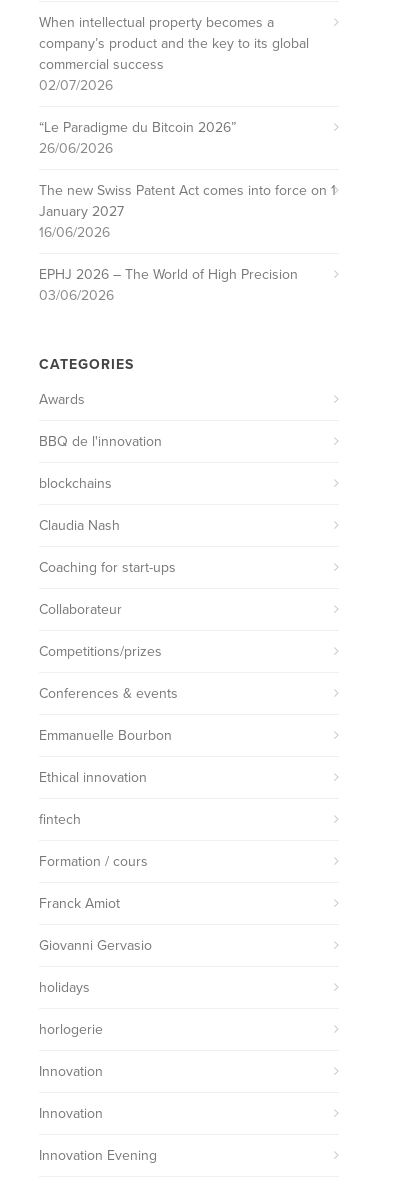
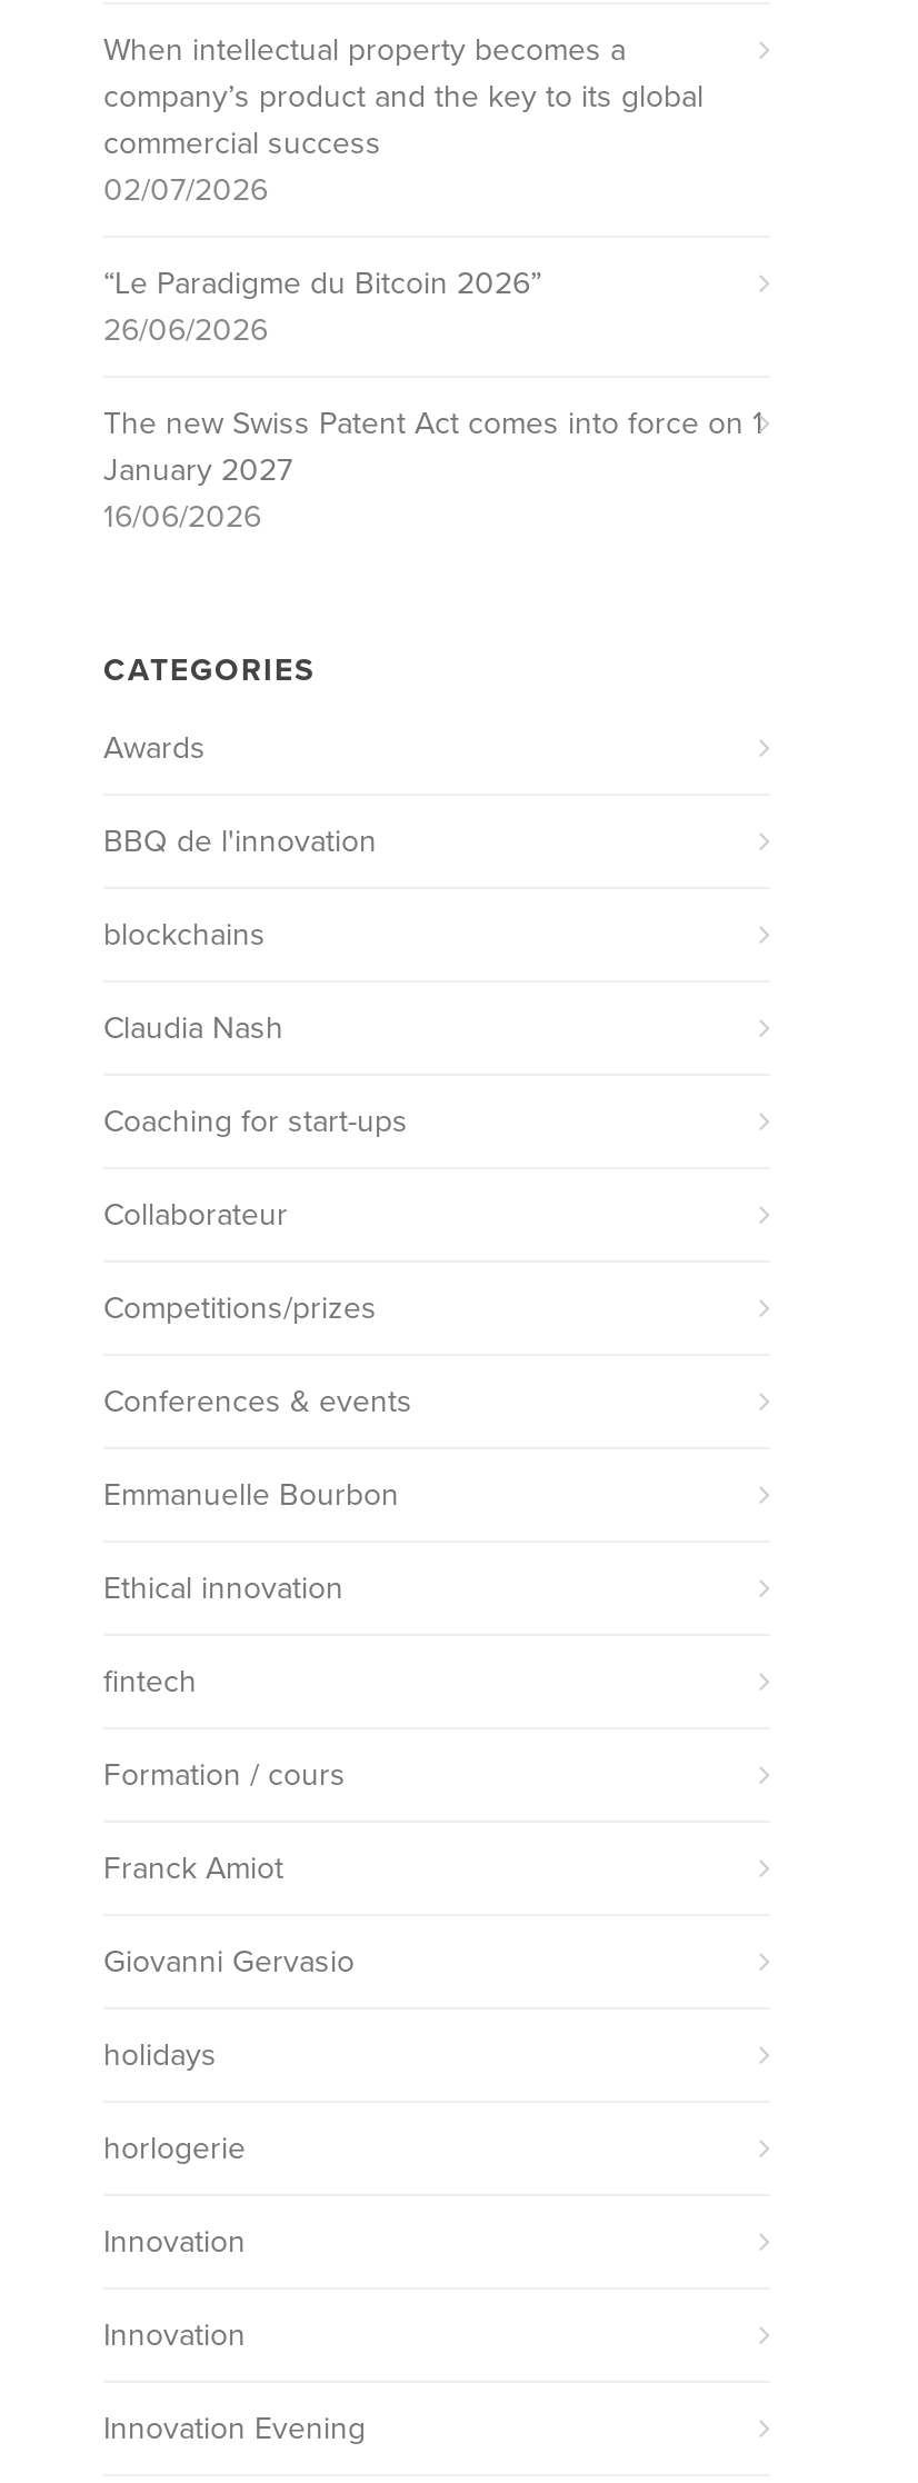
- EPHJ 2026 – The World of High Precision
- 03/06/2026
